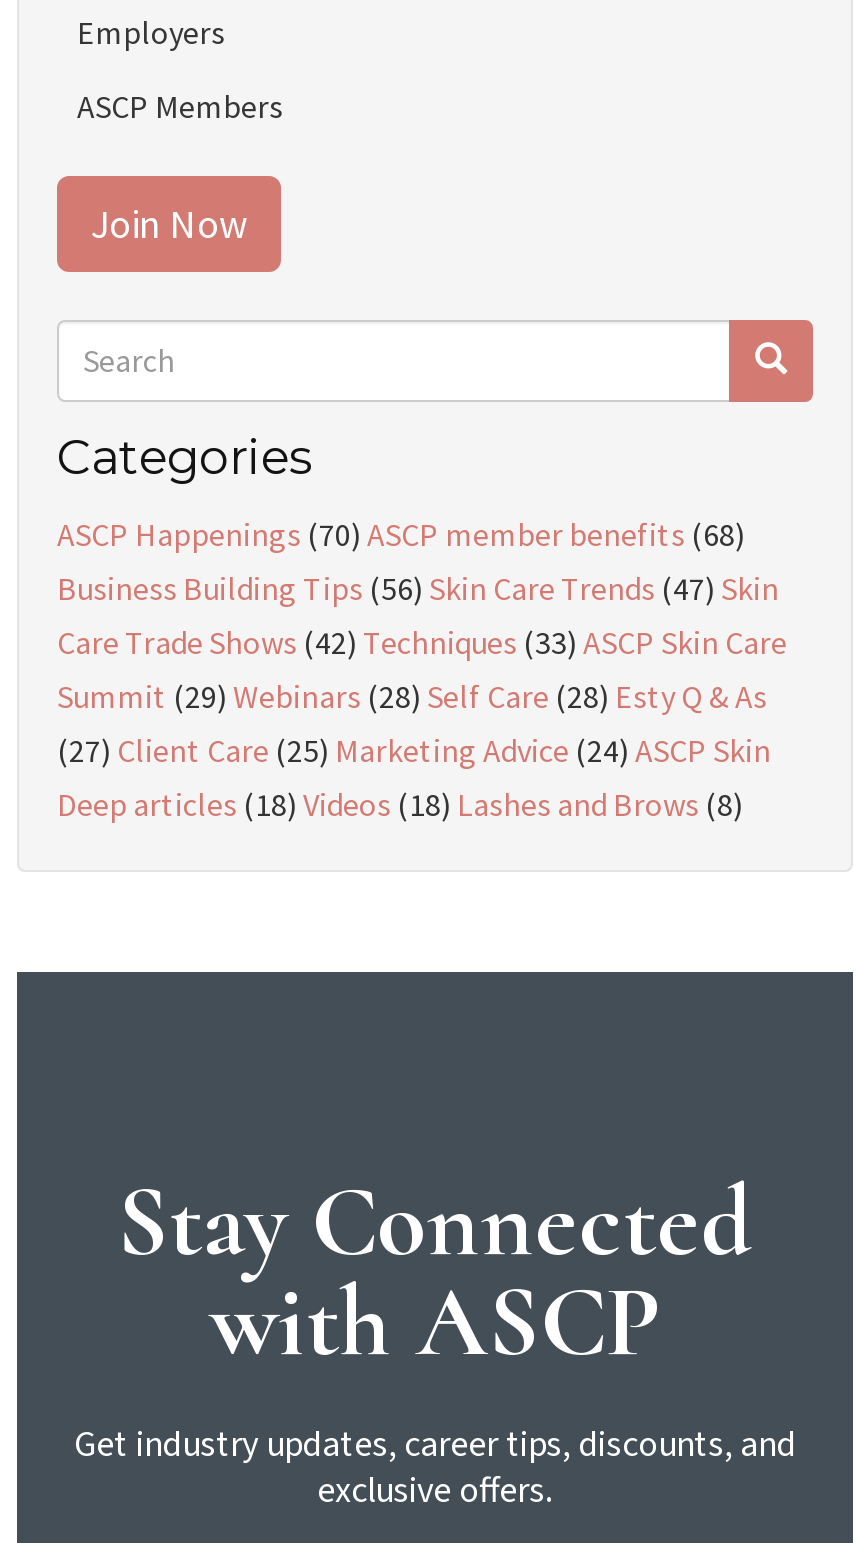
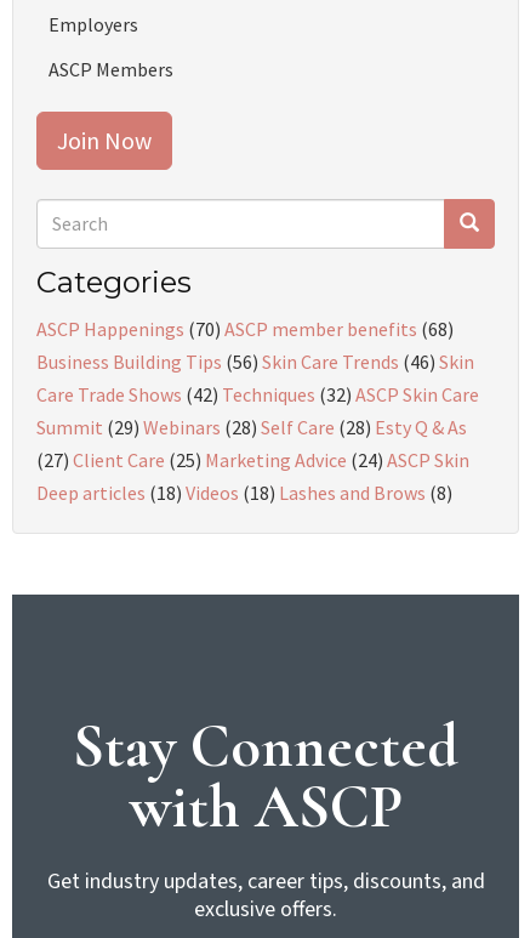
- Business Building Tips (56) Skin Care Trends (47) Skin
+ Business Building Tips (56) Skin Care Trends (46) Skin

- Care Trade Shows (42) Techniques (33) ASCP Skin Care
+ Care Trade Shows (42) Techniques (32) ASCP Skin Care
